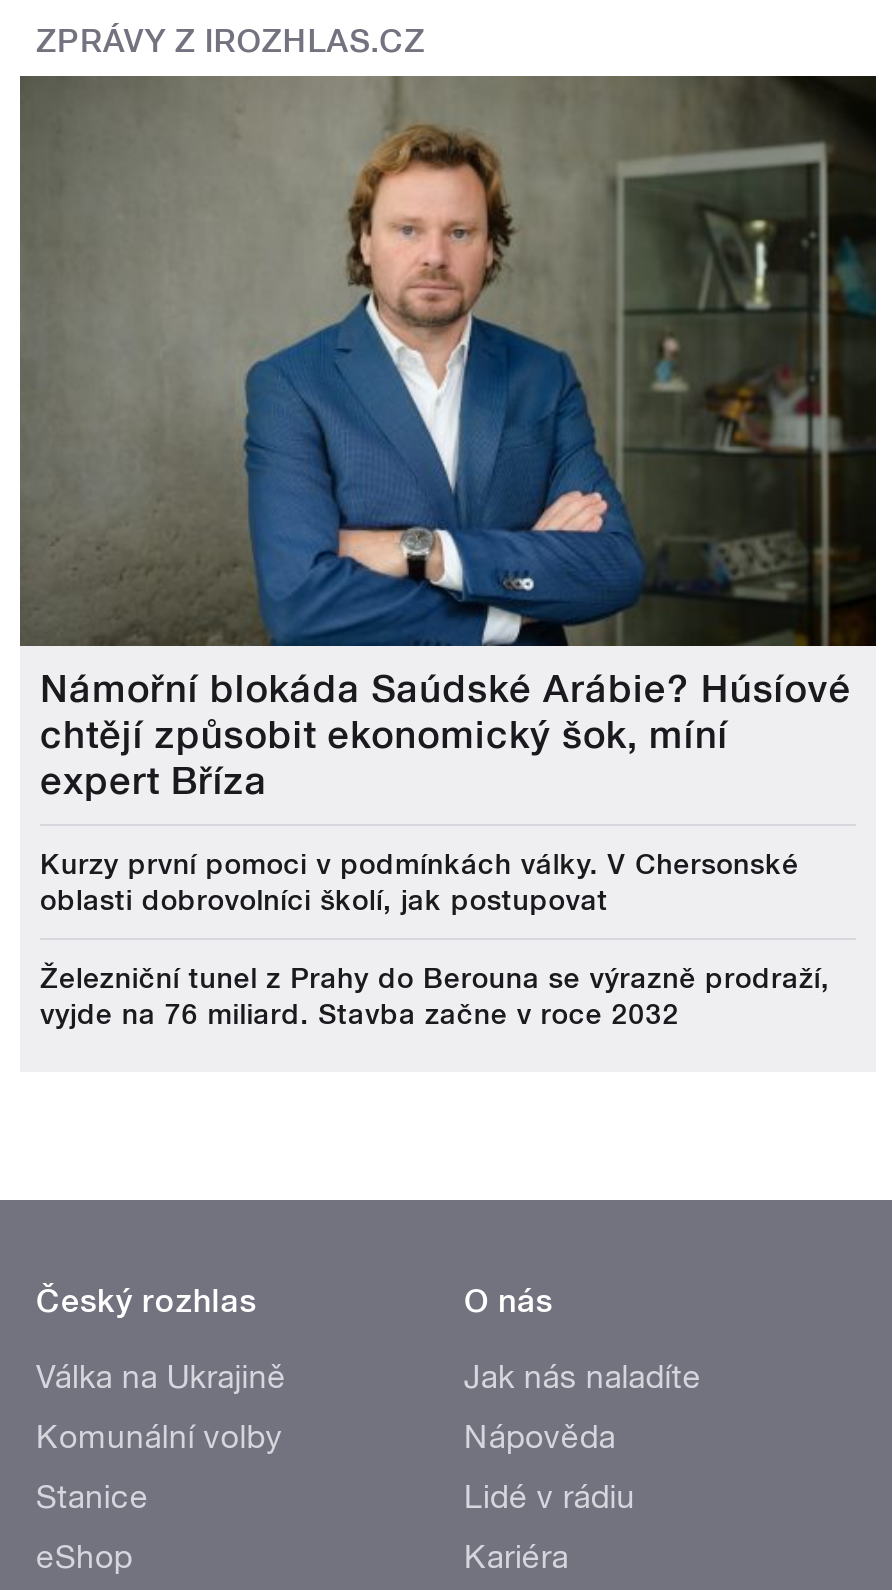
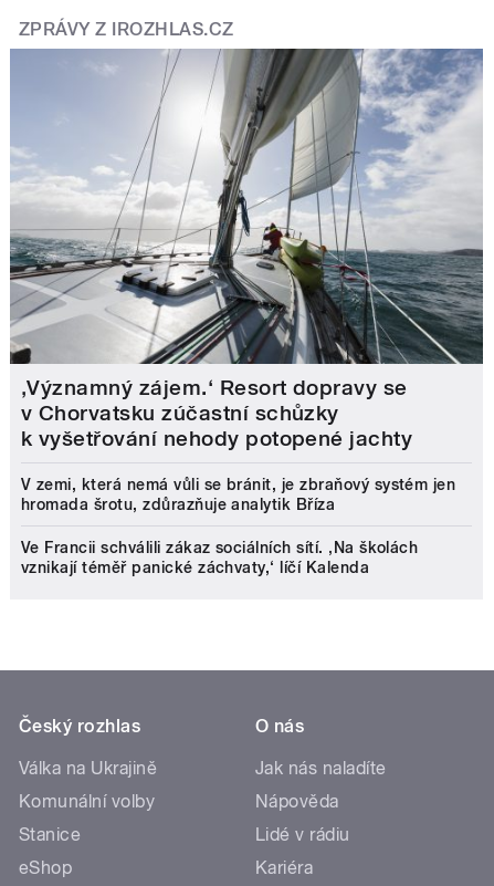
- [image]
- Námořní blokáda Saúdské Arábie? Húsíové
- chtějí způsobit ekonomický šok, míní
- expert Bříza
+ [image]
+ ‚Významný zájem.‘ Resort dopravy se
+ v Chorvatsku zúčastní schůzky
+ k vyšetřování nehody potopené jachty

- Kurzy první pomoci v podmínkách války. V Chersonské
- oblasti dobrovolníci školí, jak postupovat
+ V zemi, která nemá vůli se bránit, je zbraňový systém jen
+ hromada šrotu, zdůrazňuje analytik Bříza

- Železniční tunel z Prahy do Berouna se výrazně prodraží,
- vyjde na 76 miliard. Stavba začne v roce 2032
+ Ve Francii schválili zákaz sociálních sítí. ‚Na školách
+ vznikají téměř panické záchvaty,‘ líčí Kalenda
